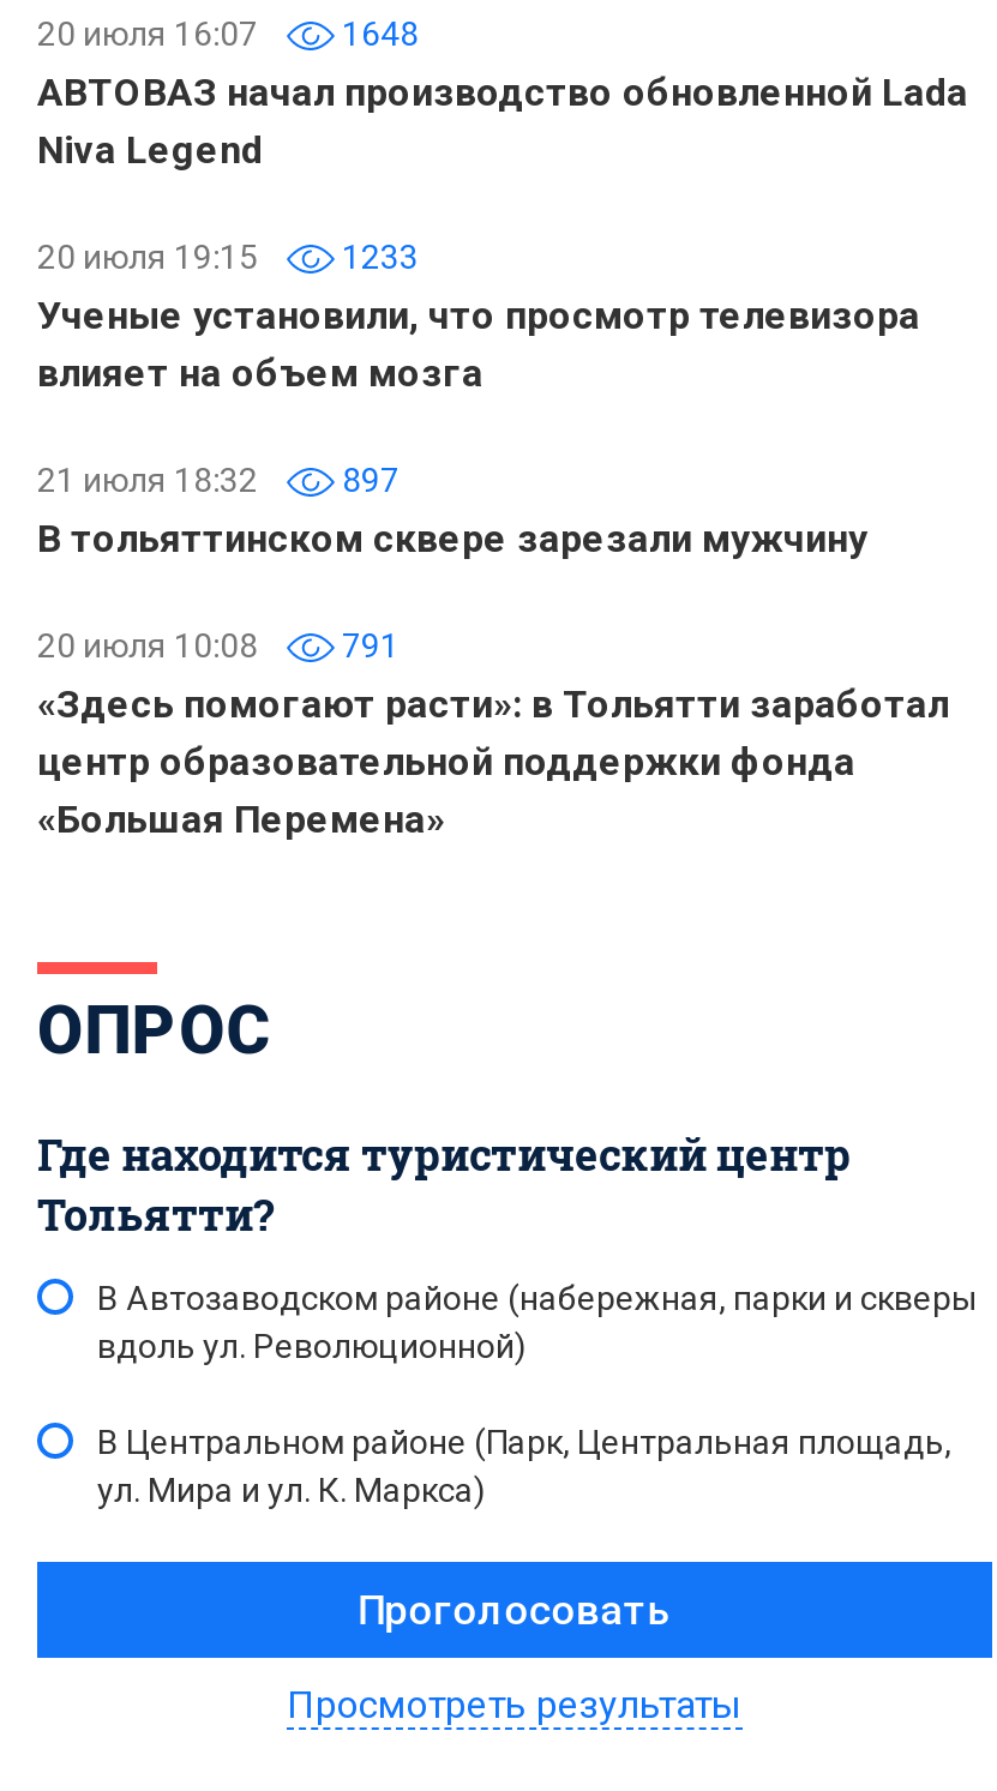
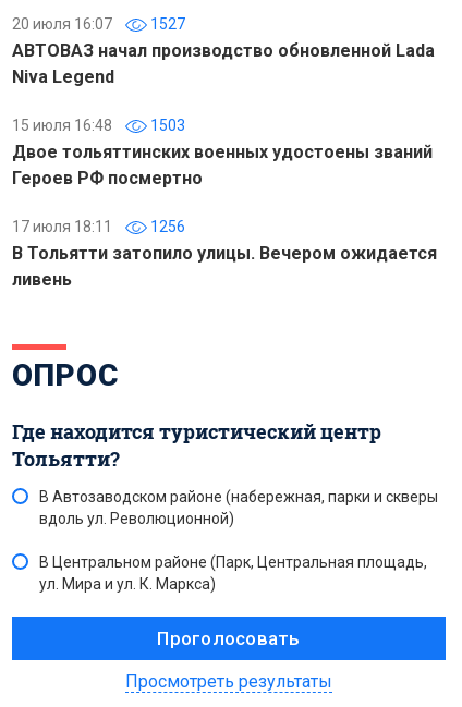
- 20 июля 16:07 1648
+ 20 июля 16:07 1527

- 20 июля 19:15
- 1233
- Ученые установили, что просмотр телевизора
- влияет на объем мозга
- 21 июля 18:32
- 897
- В тольяттинском сквере зарезали мужчину
- 20 июля 10:08
- 791
- «Здесь помогают расти»: в Тольятти заработал
- центр образовательной поддержки фонда
- «Большая Перемена»
+ 15 июля 16:48
+ 1503
+ Двое тольяттинских военных удостоены званий
+ Героев РФ посмертно
+ 17 июля 18:11
+ 1256
+ В Тольятти затопило улицы. Вечером ожидается
+ ливень
